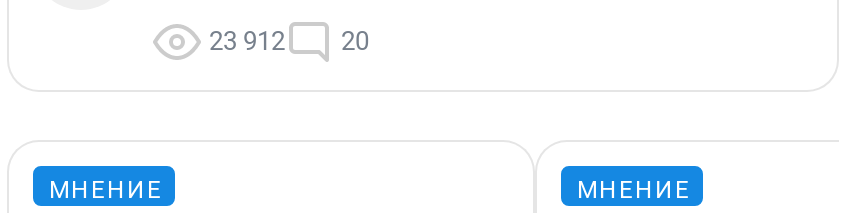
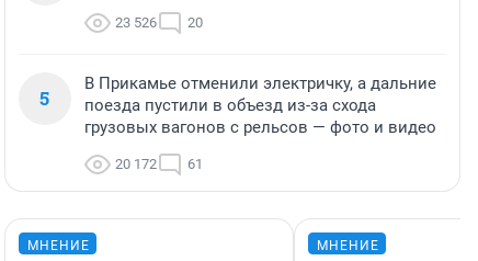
- 23 912 20
+ 23 526 20

+ 5

+ В Прикамье отменили электричку, а дальние
+ поезда пустили в объезд из-за схода
+ грузовых вагонов с рельсов — фото и видео
+ 20 172
+ 61
